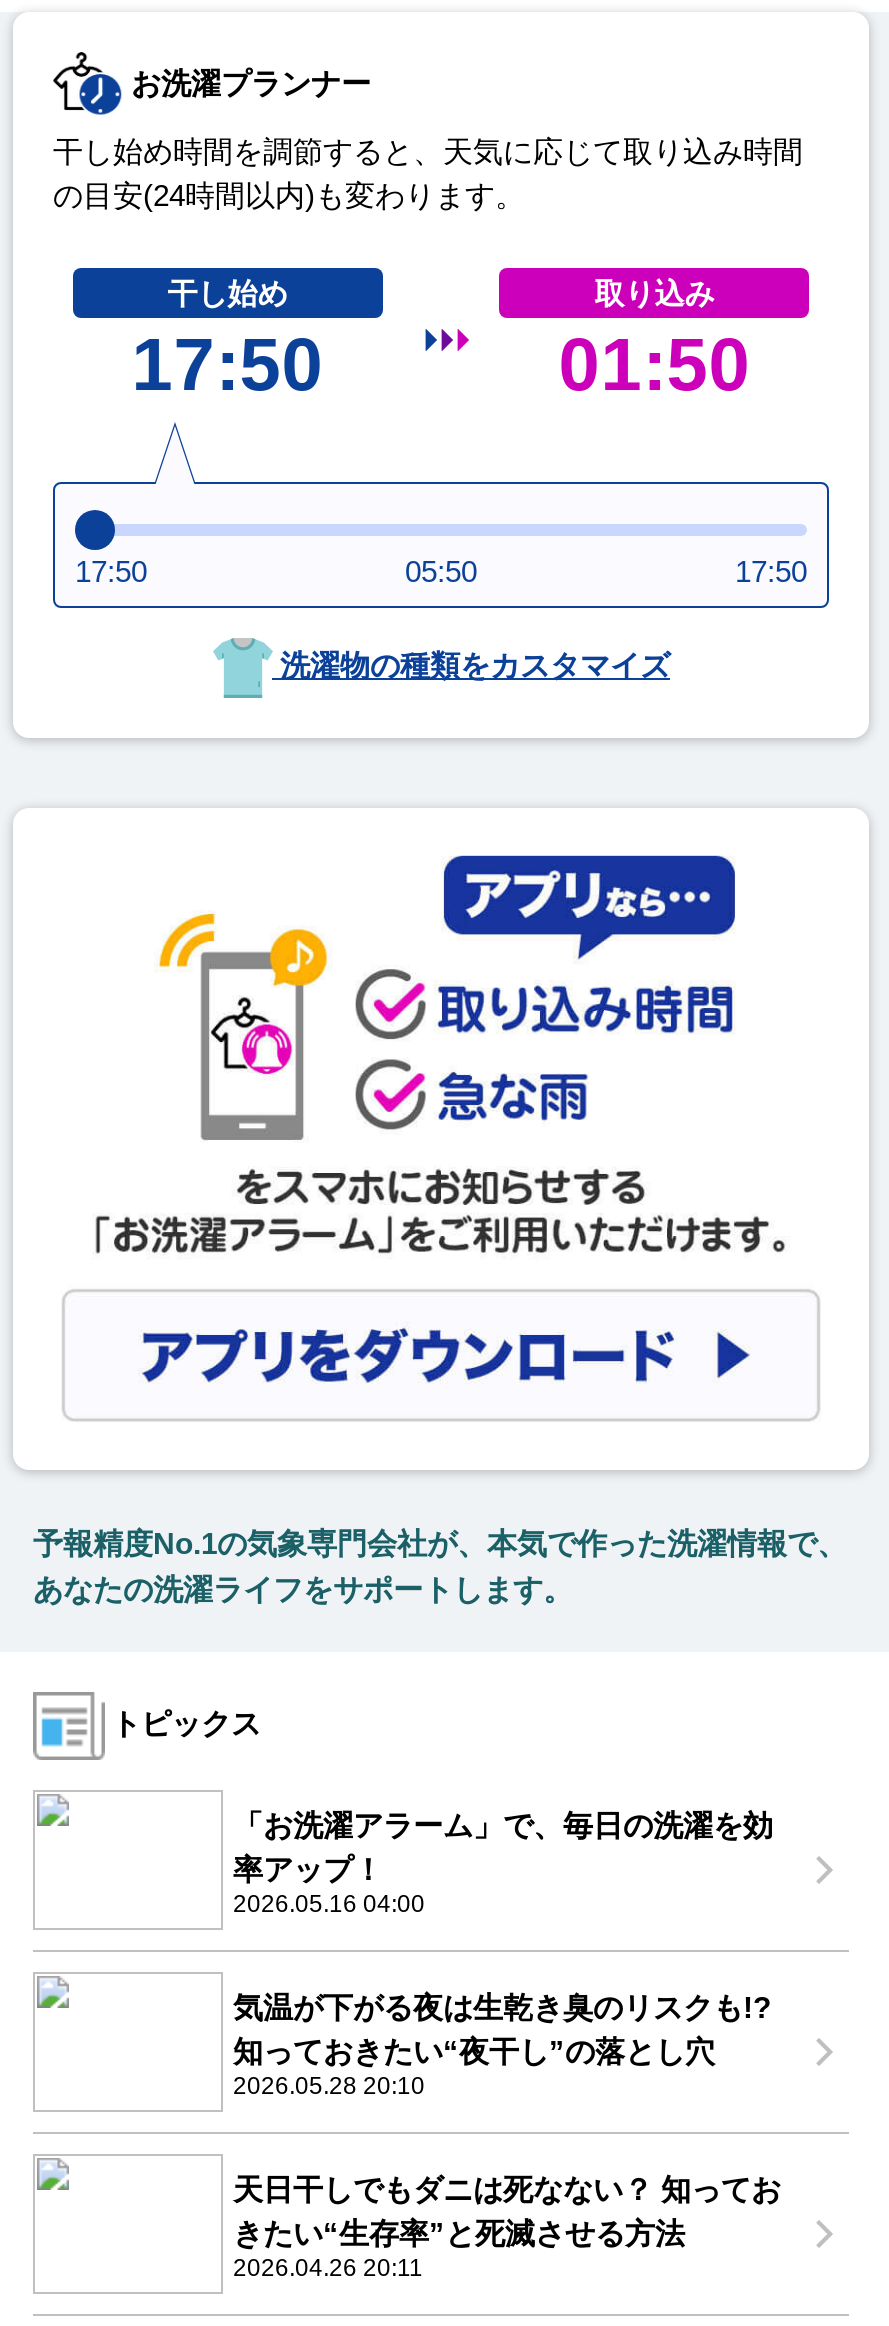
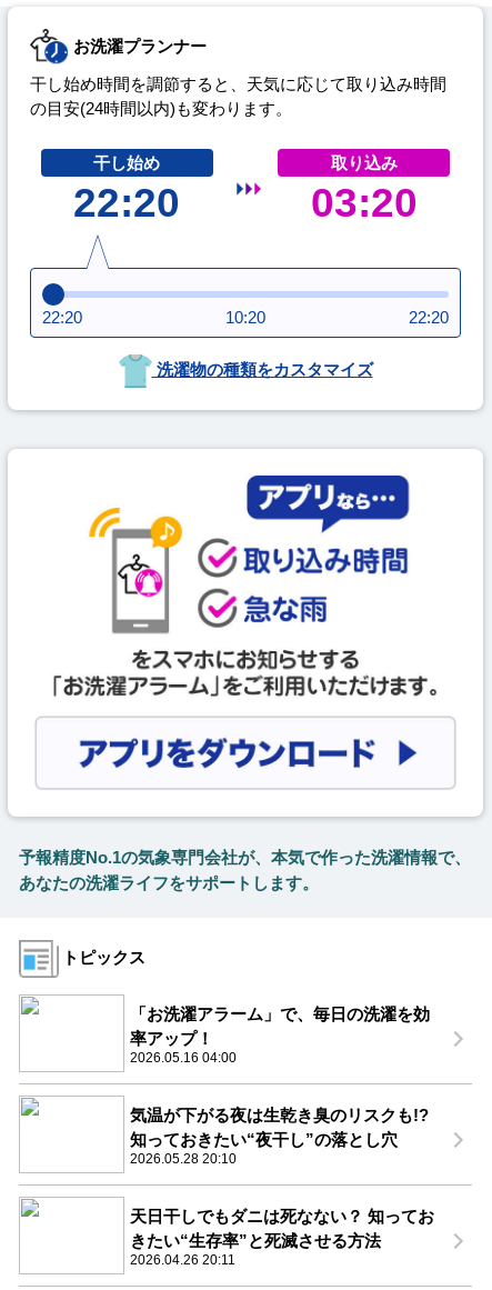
- 17:50
+ 22:20

- 01:50
+ 03:20

- 17:50
+ 22:20

- 05:50
+ 10:20

- 17:50
+ 22:20
